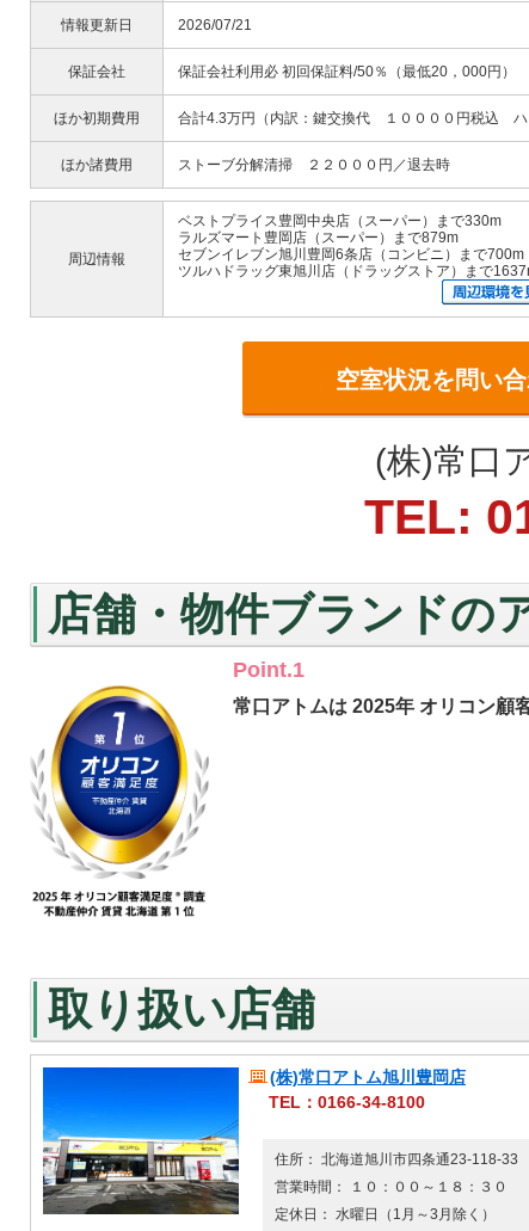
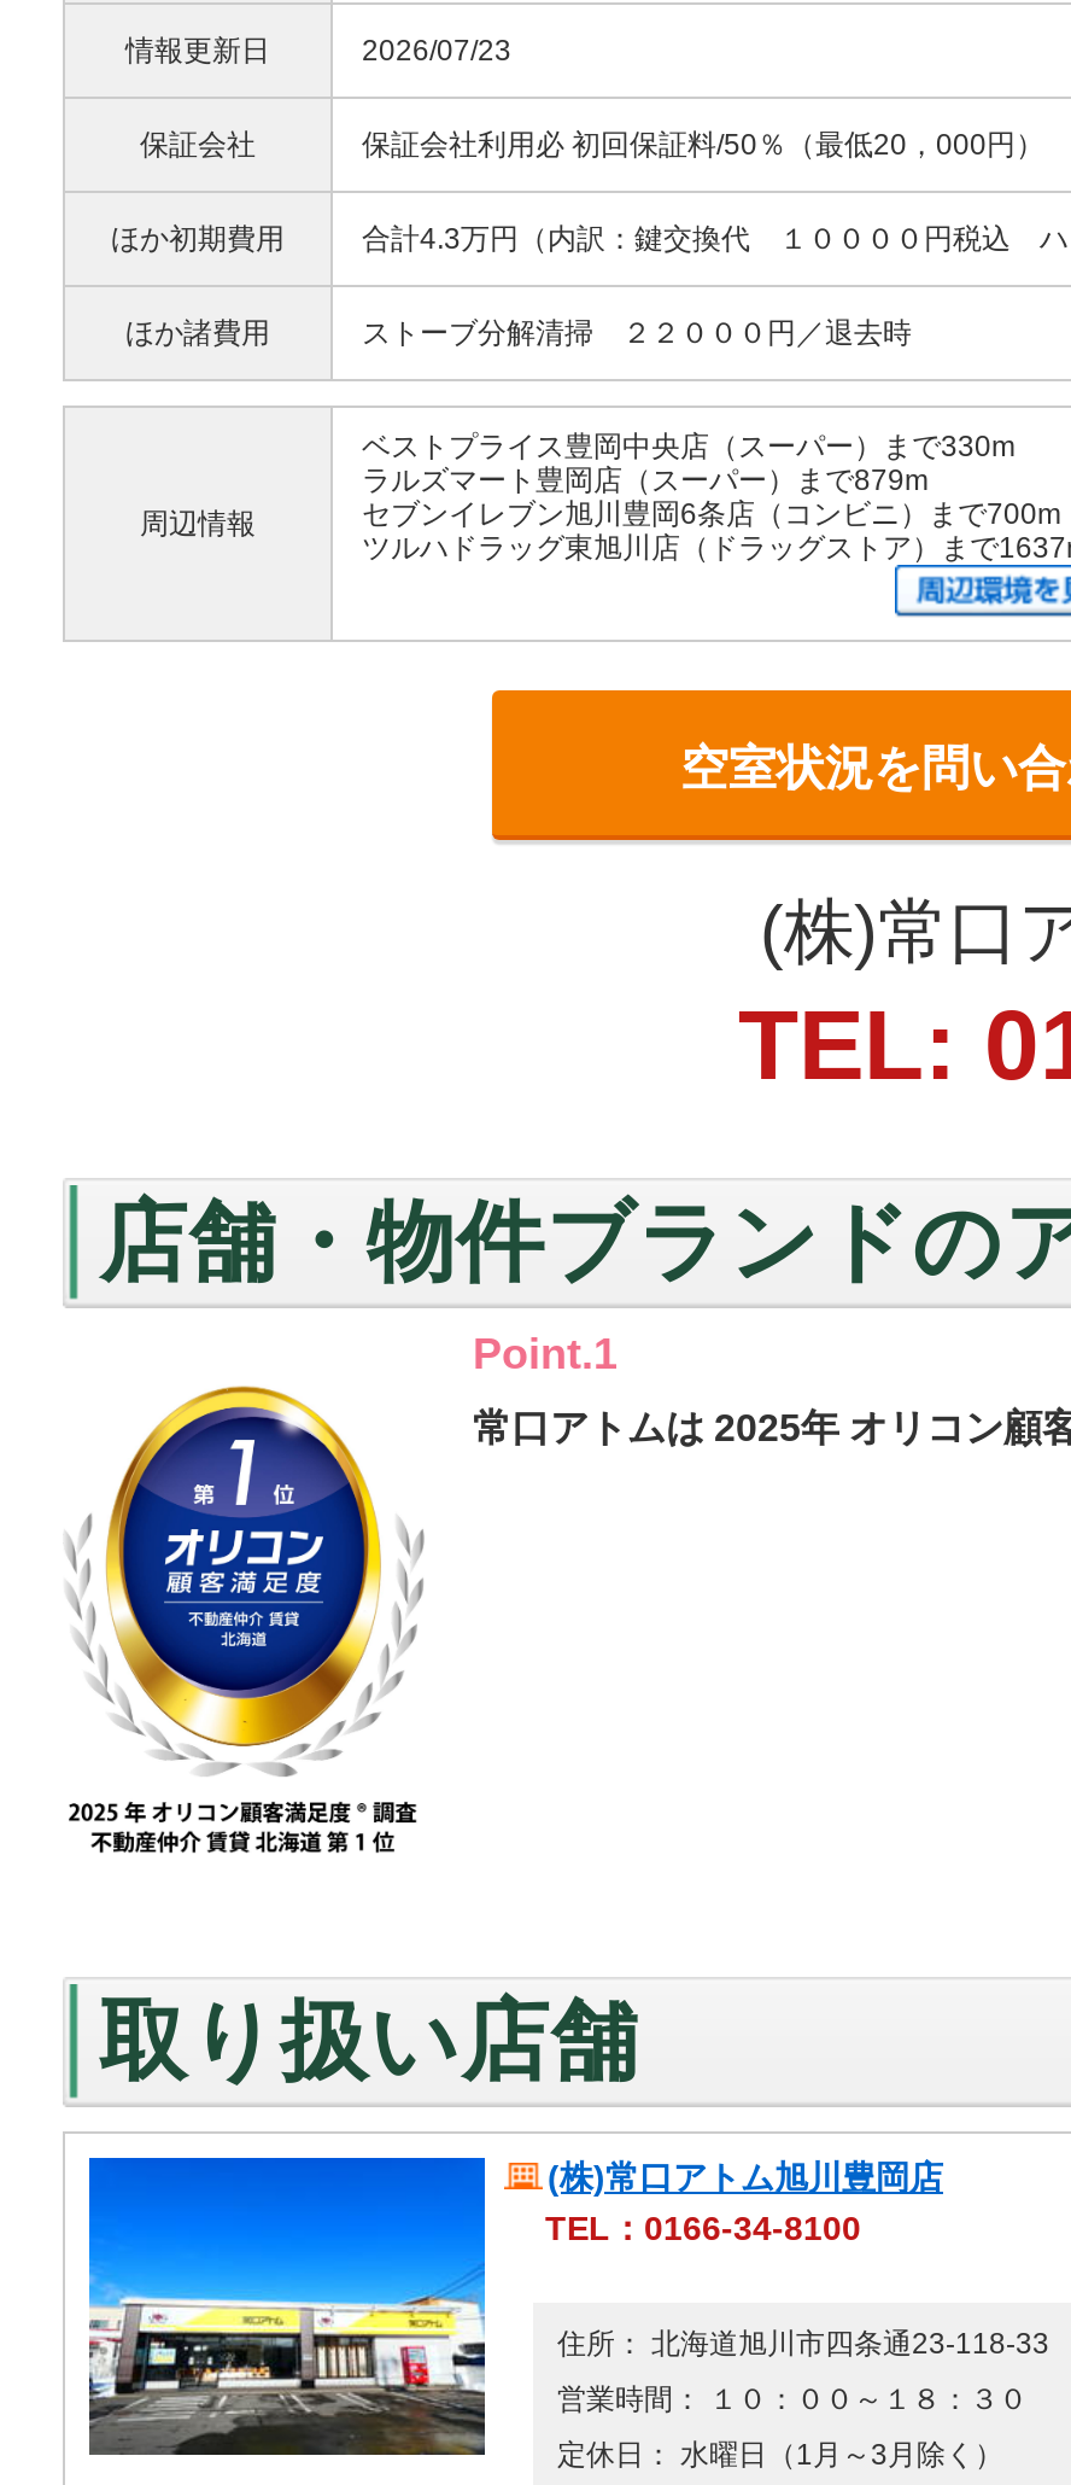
- 2026/07/21
+ 2026/07/23
